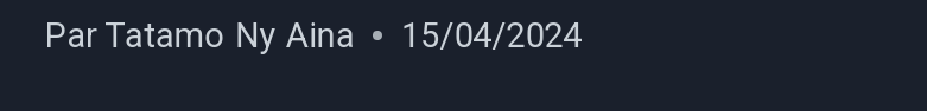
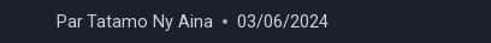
- Par Tatamo Ny Aina 15/04/2024
+ Par Tatamo Ny Aina 03/06/2024
